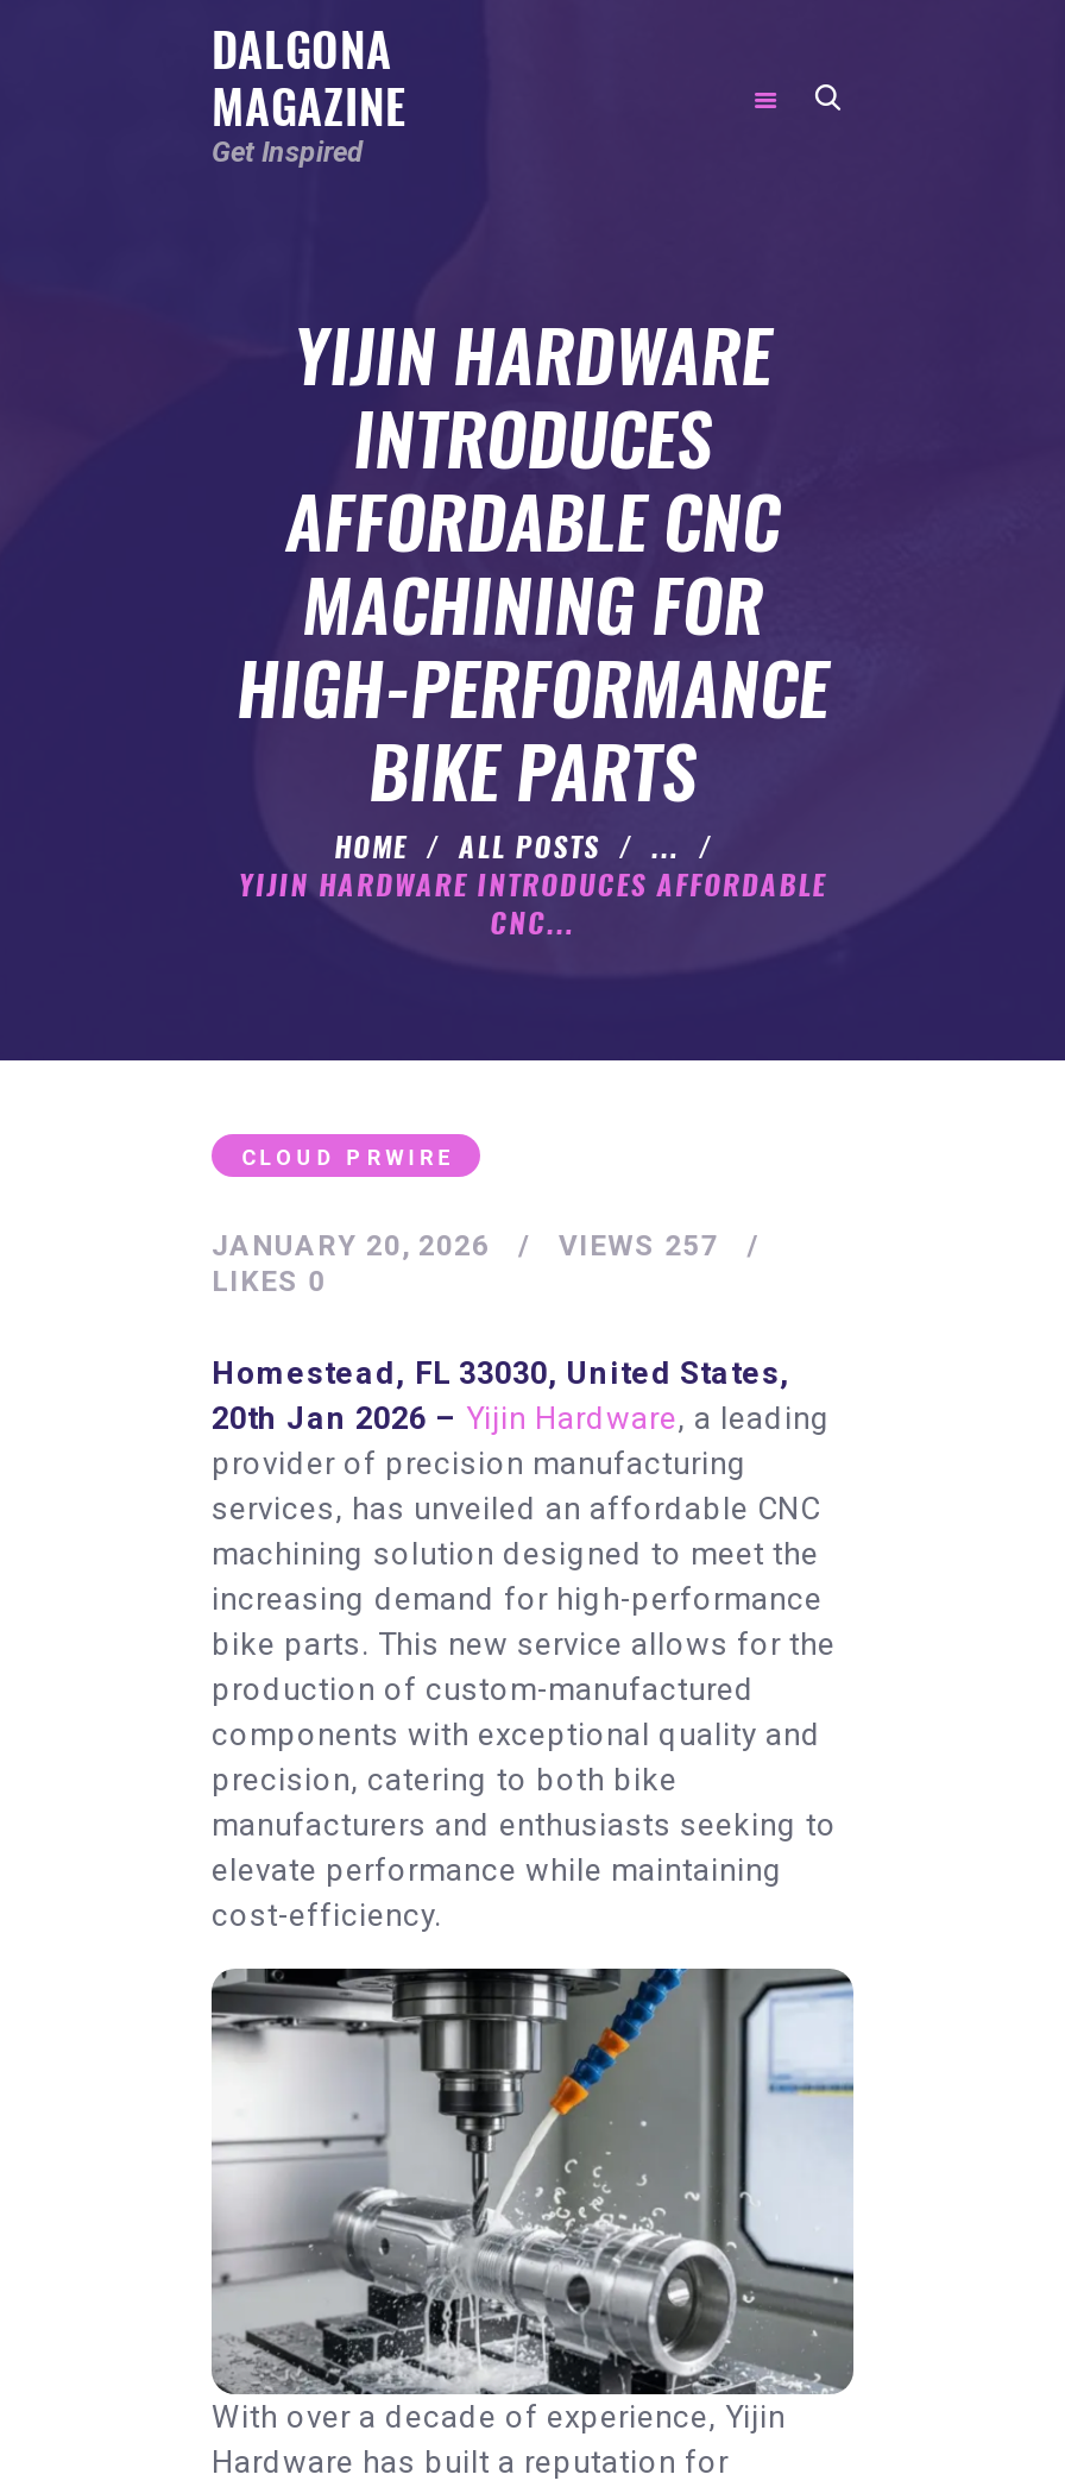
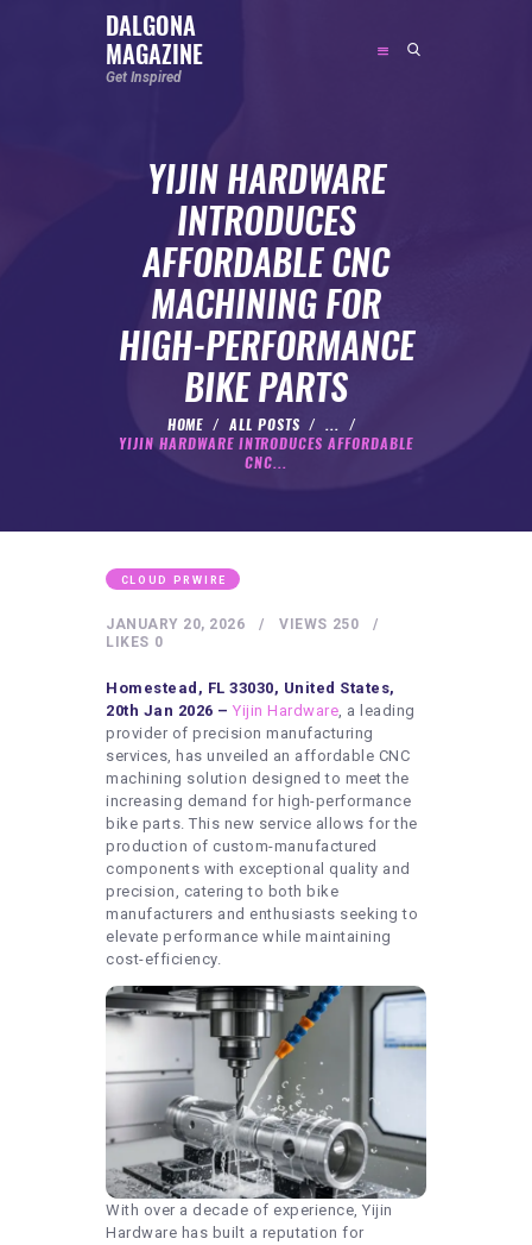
- VIEWS 257
+ VIEWS 250
